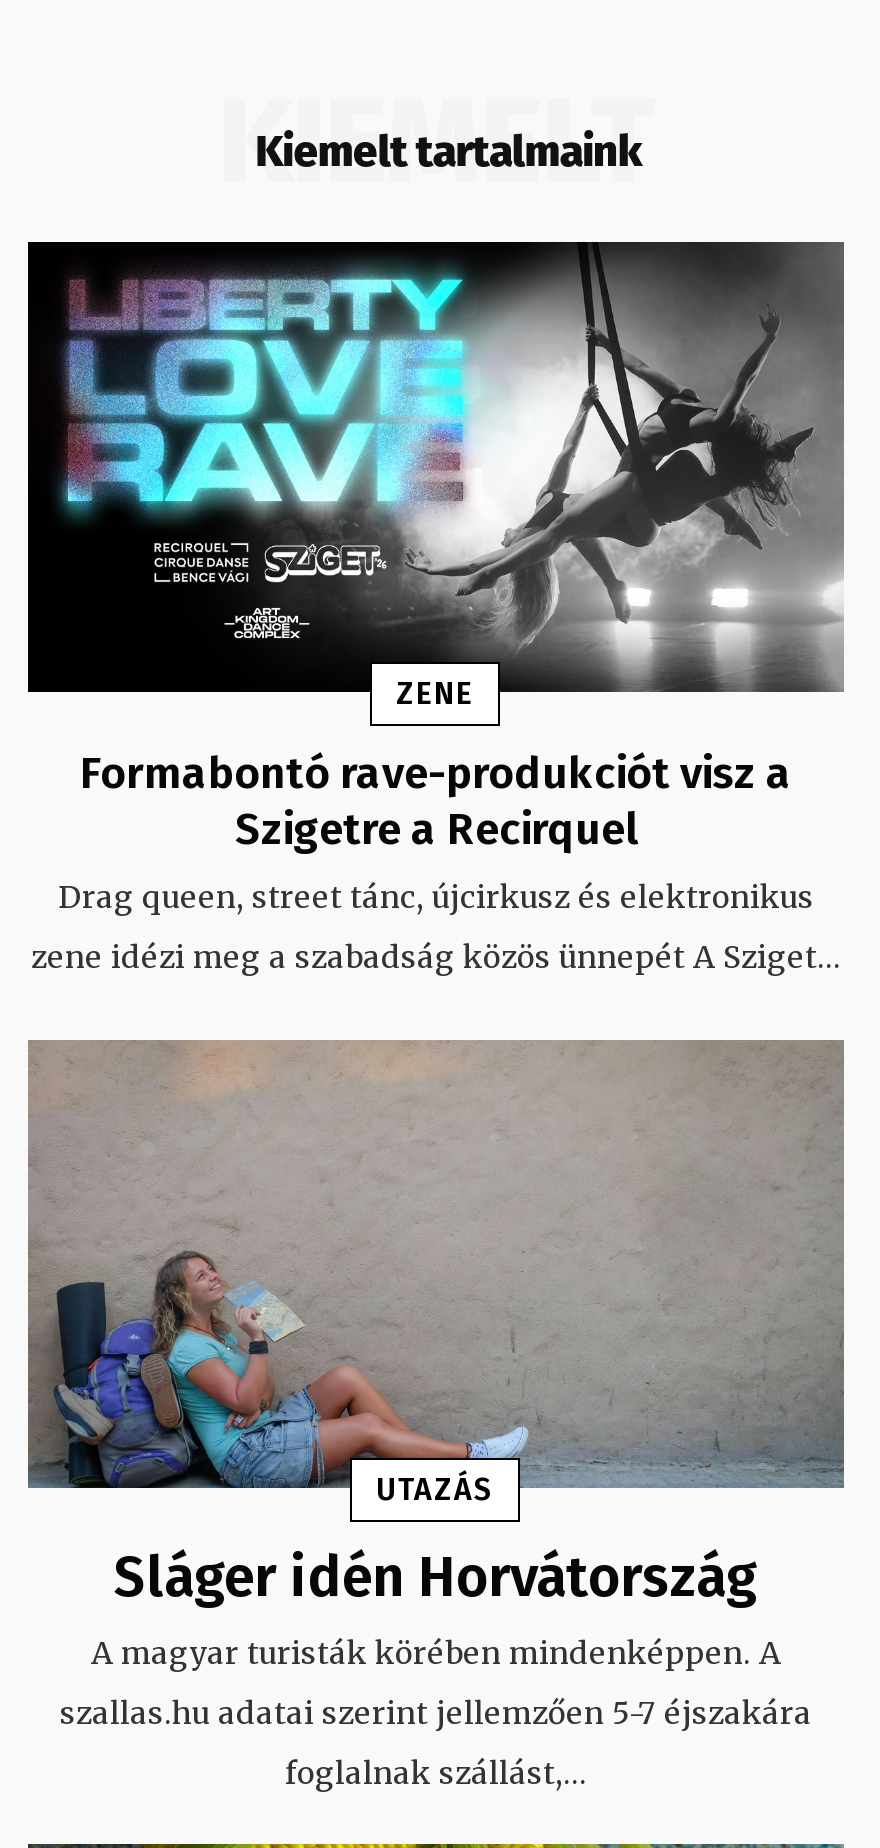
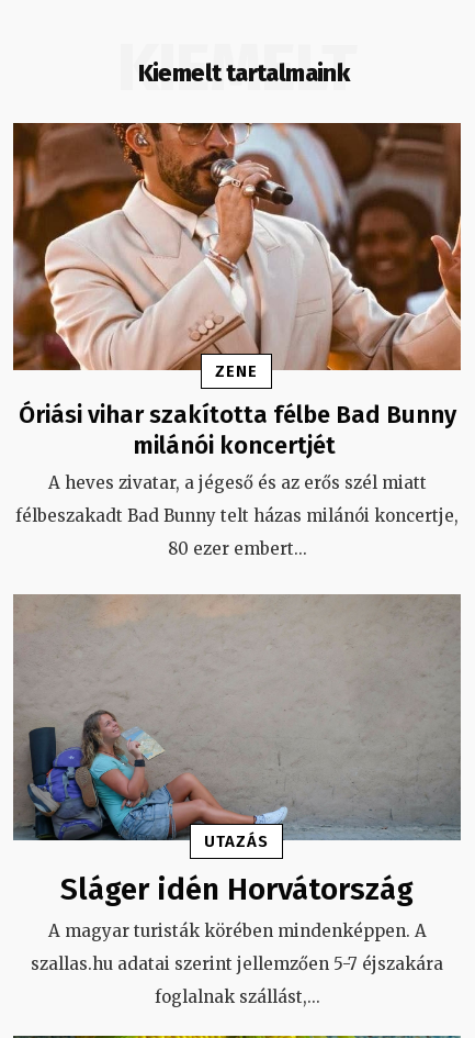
- [image]
- Formabontó rave-produkciót visz a
- Szigetre a Recirquel
- Drag queen, street tánc, újcirkusz és elektronikus
- zene idézi meg a szabadság közös ünnepét A Sziget...
+ [image]
+ Óriási vihar szakította félbe Bad Bunny
+ milánói koncertjét
+ A heves zivatar, a jégeső és az erős szél miatt
+ félbeszakadt Bad Bunny telt házas milánói koncertje,
+ 80 ezer embert...
